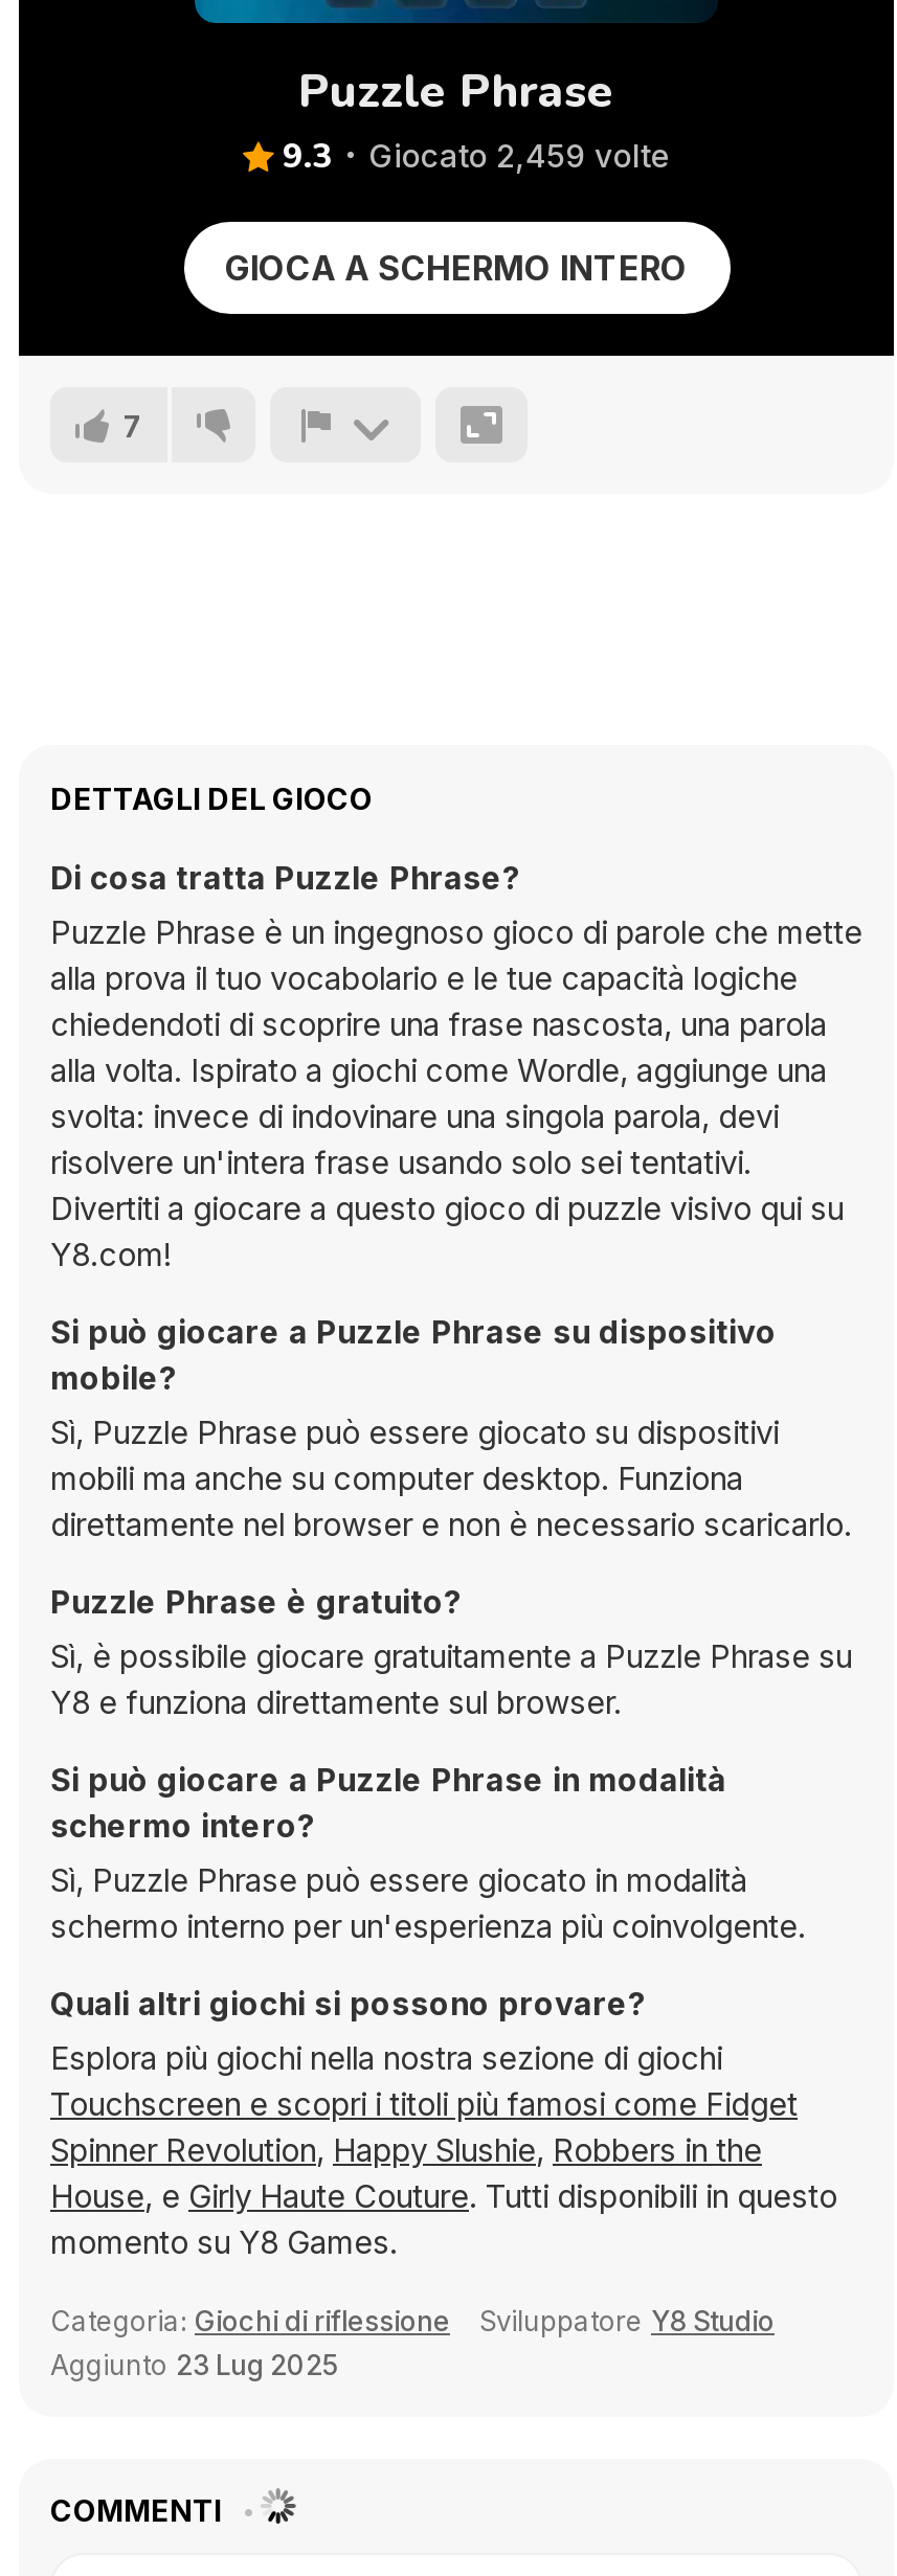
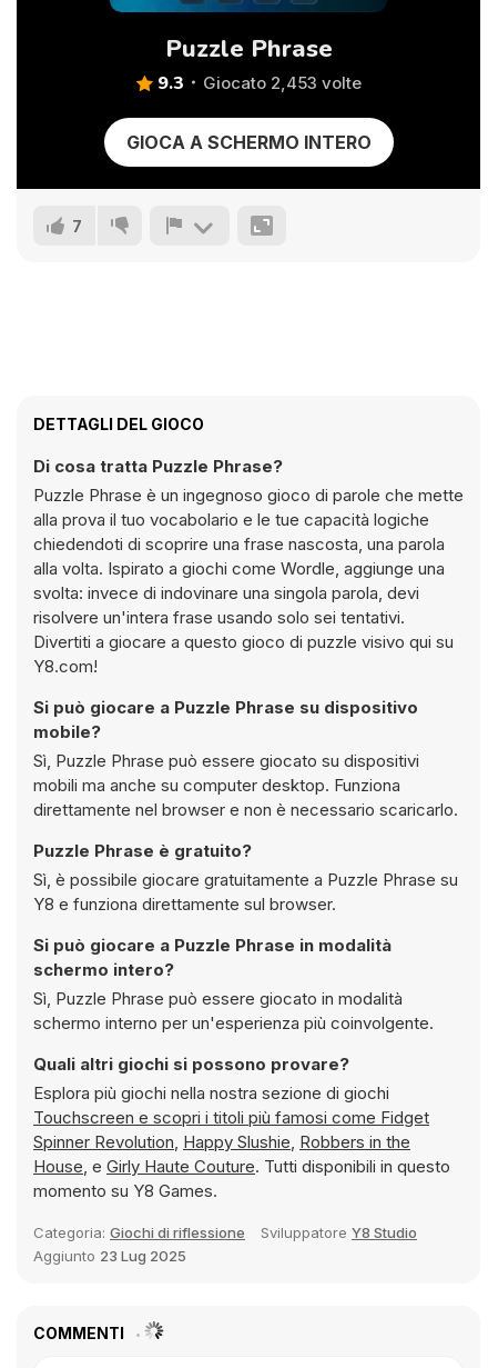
- Giocato 2,459 volte
+ Giocato 2,453 volte
